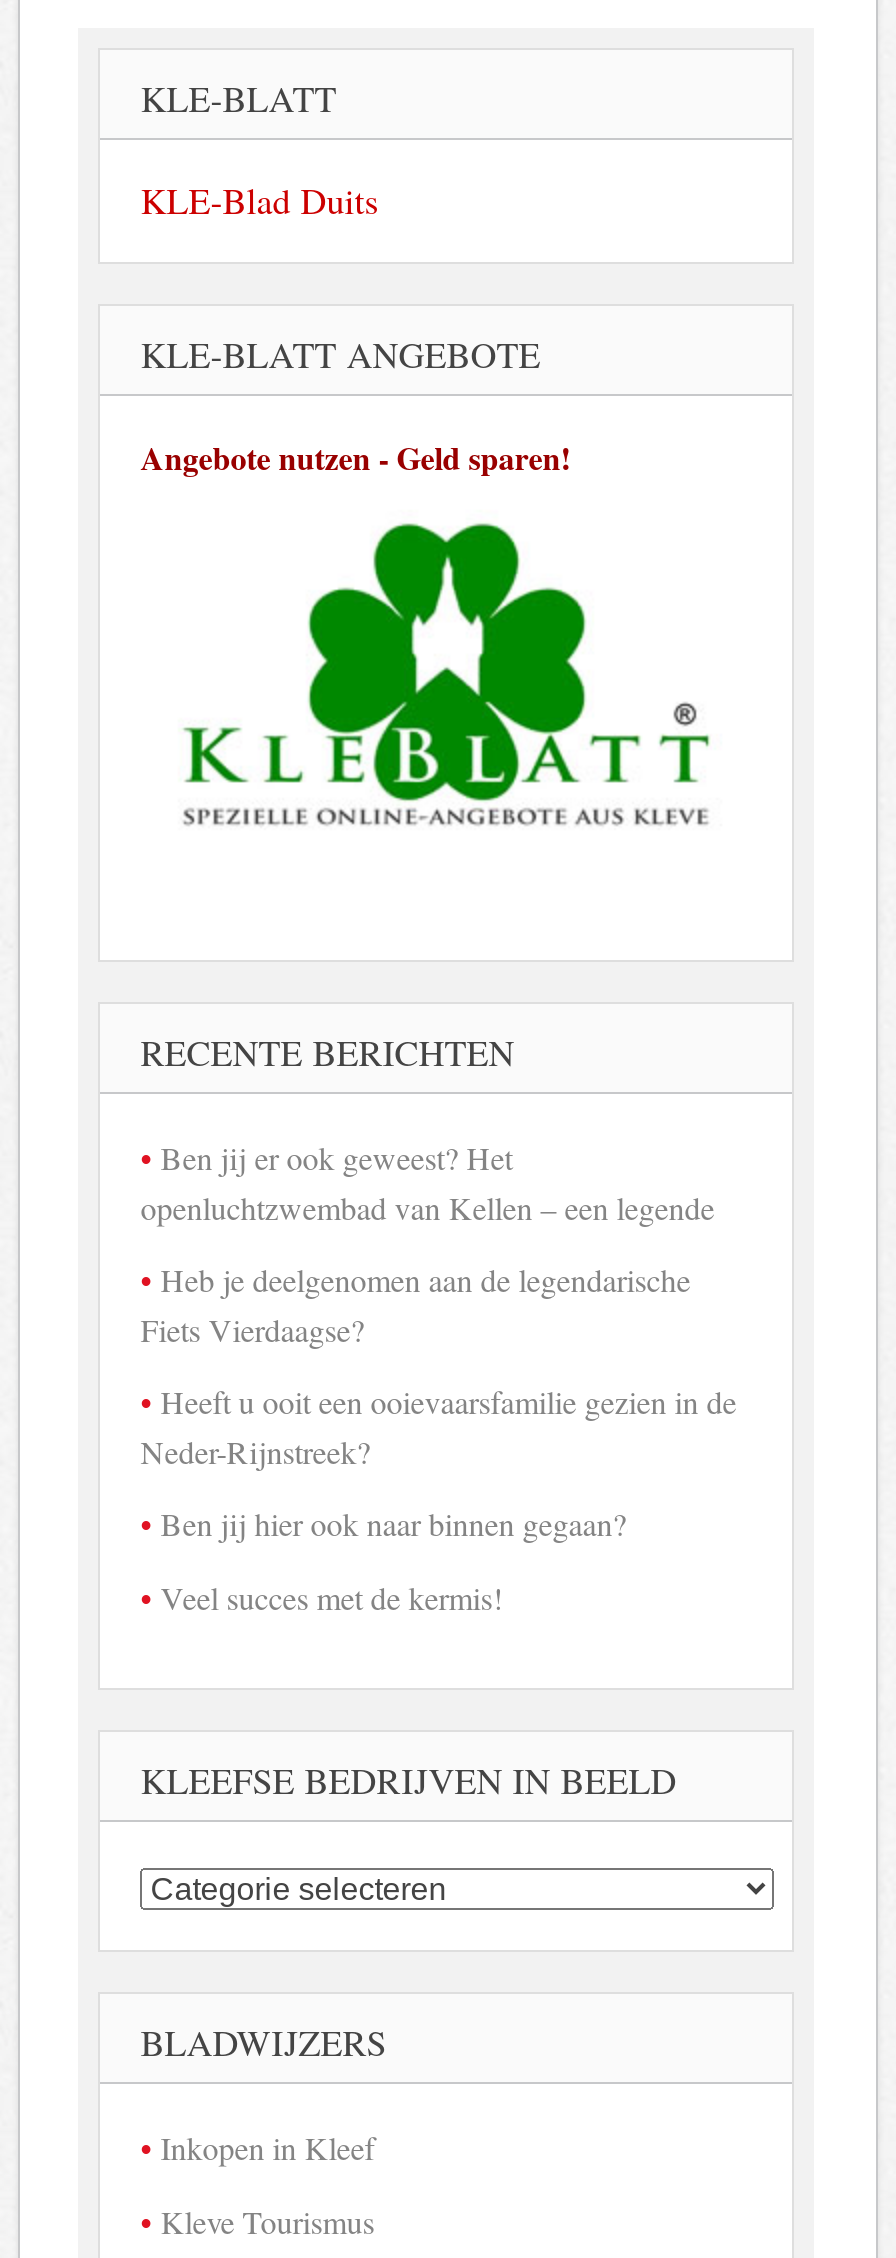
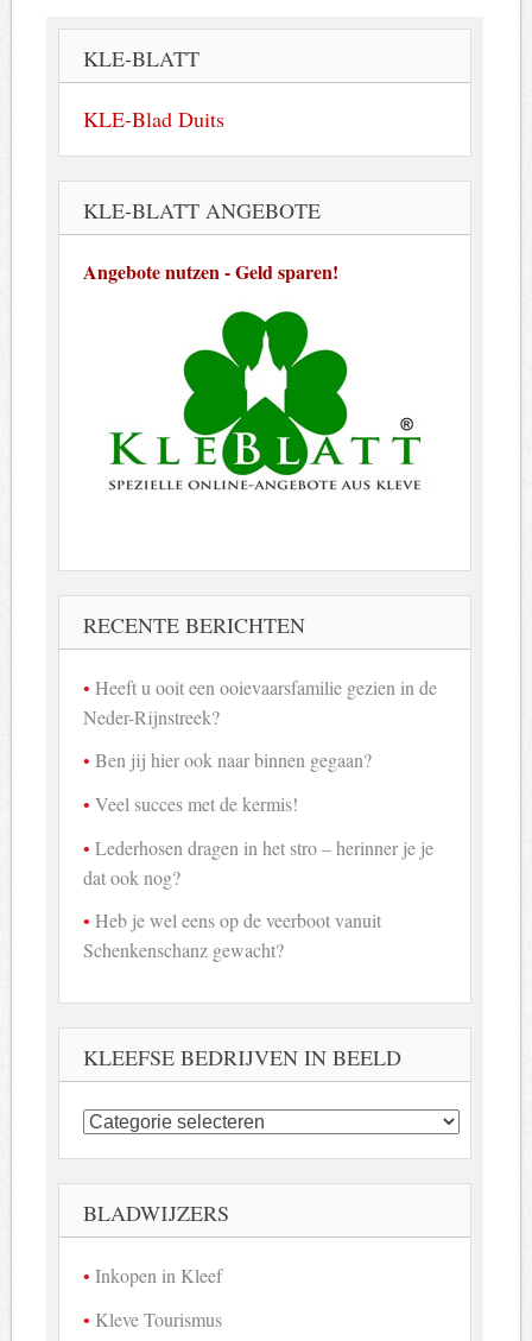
- Ben jij er ook geweest? Het
- openluchtzwembad van Kellen – een legende
- Heb je deelgenomen aan de legendarische
- Fiets Vierdaagse?

moved up: Heeft u ooit een ooievaarsfamilie gezien in de | Neder-Rijnstreek? | Ben jij hier ook naar binnen gegaan? | Veel succes met de kermis!

+ Lederhosen dragen in het stro – herinner je je
+ dat ook nog?
+ Heb je wel eens op de veerboot vanuit
+ Schenkenschanz gewacht?
